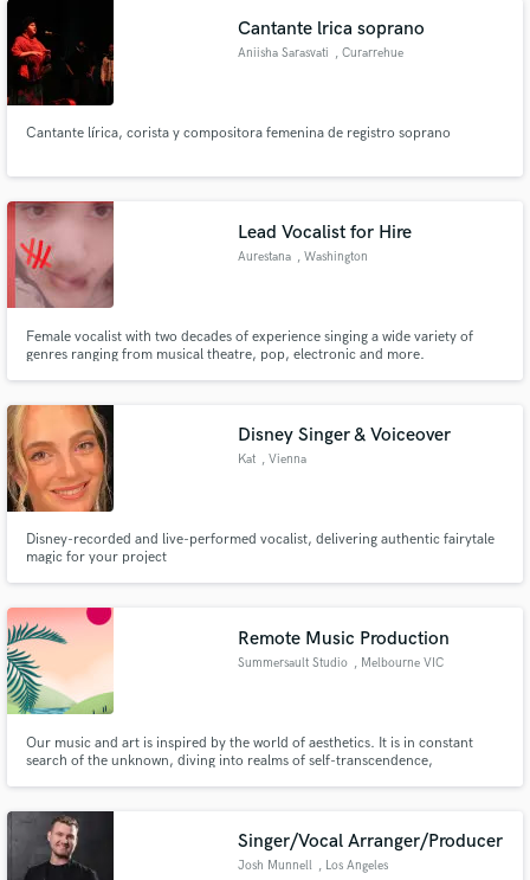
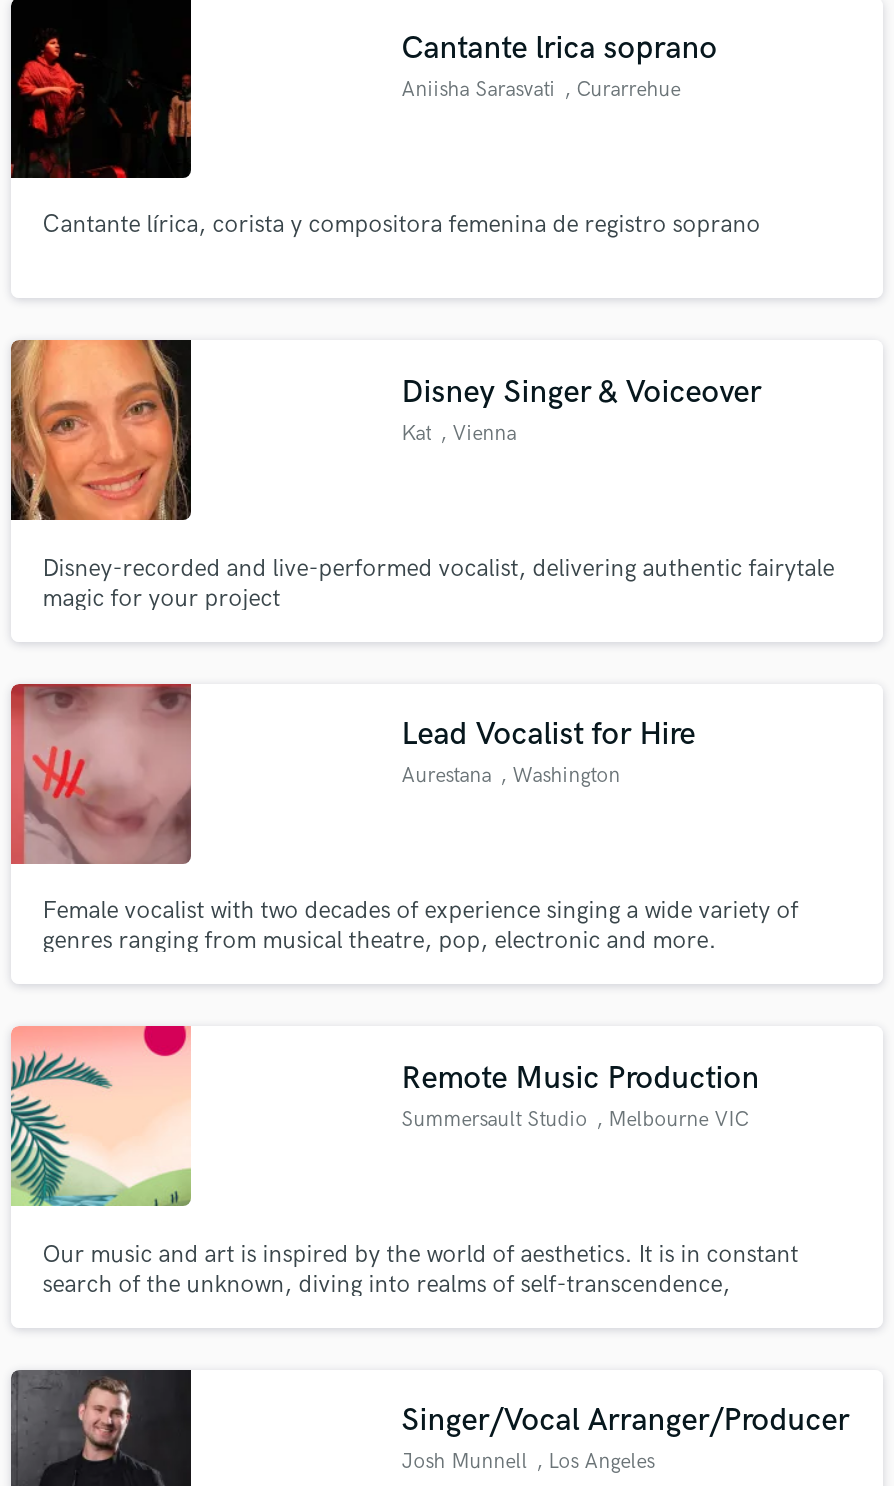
moved down: [image] | Lead Vocalist for Hire | Aurestana , Washington | Female vocalist with two decades of experience singing a wide variety of | genres ranging from musical theatre, pop, electronic and more.

moved up: [image] | Disney-recorded and live-performed vocalist, delivering authentic fairytale | magic for your project

moved up: Disney Singer & Voiceover | Kat , Vienna
